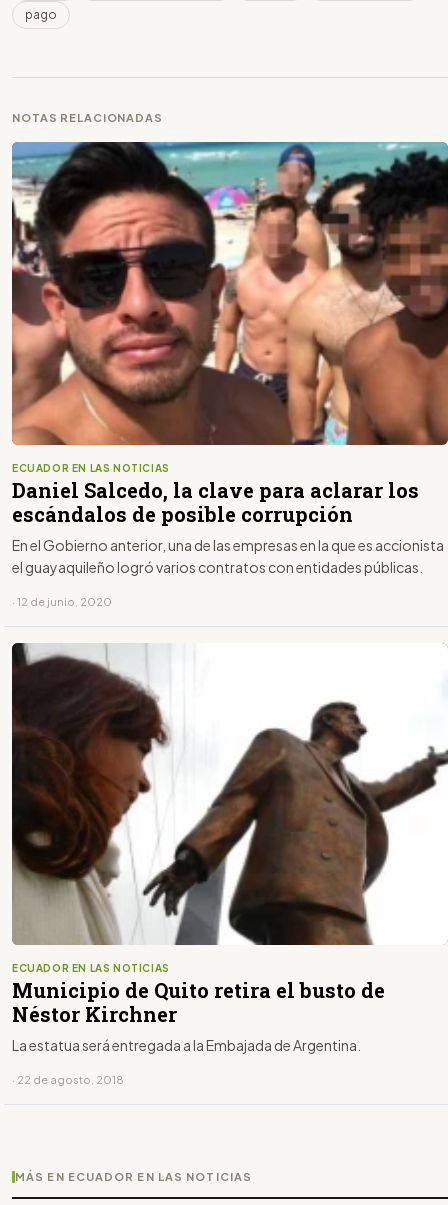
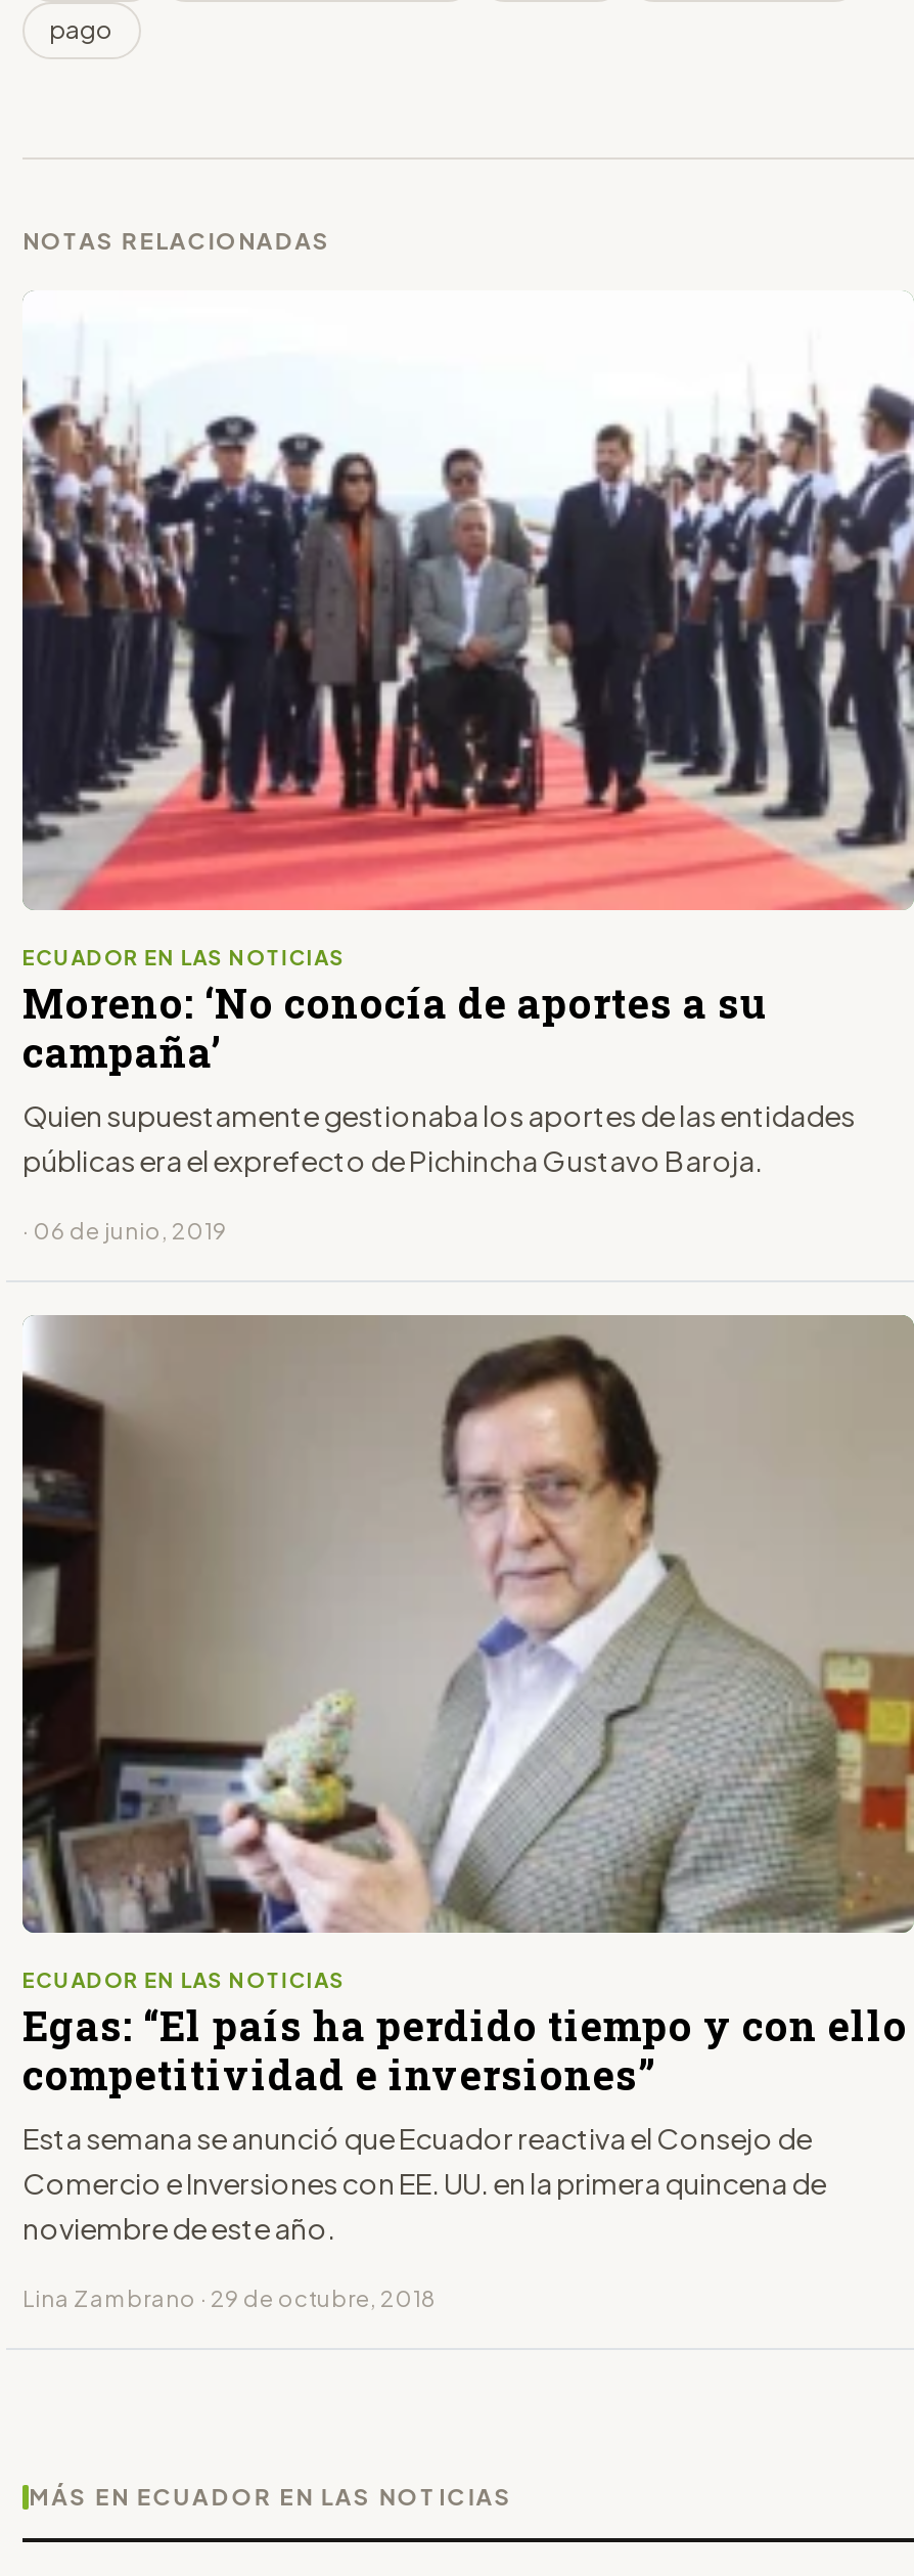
- [image]
- Daniel Salcedo, la clave para aclarar los
- escándalos de posible corrupción
- En el Gobierno anterior, una de las empresas en la que es accionista
- el guayaquileño logró varios contratos con entidades públicas.
+ [image]
+ Moreno: ‘No conocía de aportes a su
+ campaña’
+ Quien supuestamente gestionaba los aportes de las entidades
+ públicas era el exprefecto de Pichincha Gustavo Baroja.

- · 12 de junio, 2020
+ · 06 de junio, 2019

- [image]
- Municipio de Quito retira el busto de
- Néstor Kirchner
- La estatua será entregada a la Embajada de Argentina.
+ [image]
+ Egas: “El país ha perdido tiempo y con ello
+ competitividad e inversiones”
+ Esta semana se anunció que Ecuador reactiva el Consejo de
+ Comercio e Inversiones con EE. UU. en la primera quincena de
+ noviembre de este año.

- · 22 de agosto, 2018
+ Lina Zambrano · 29 de octubre, 2018
